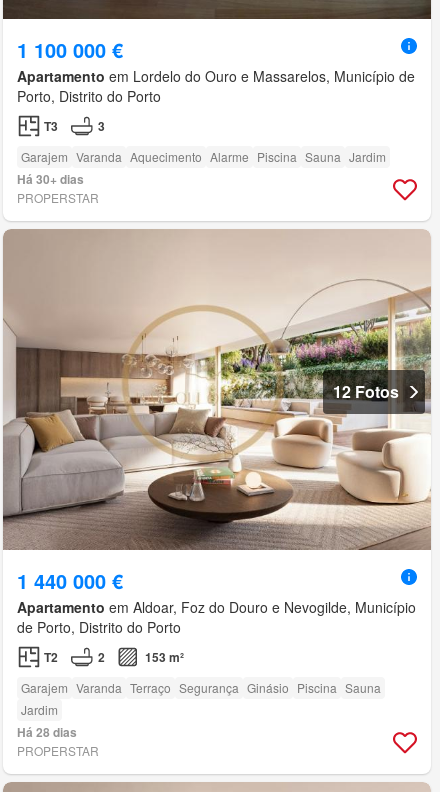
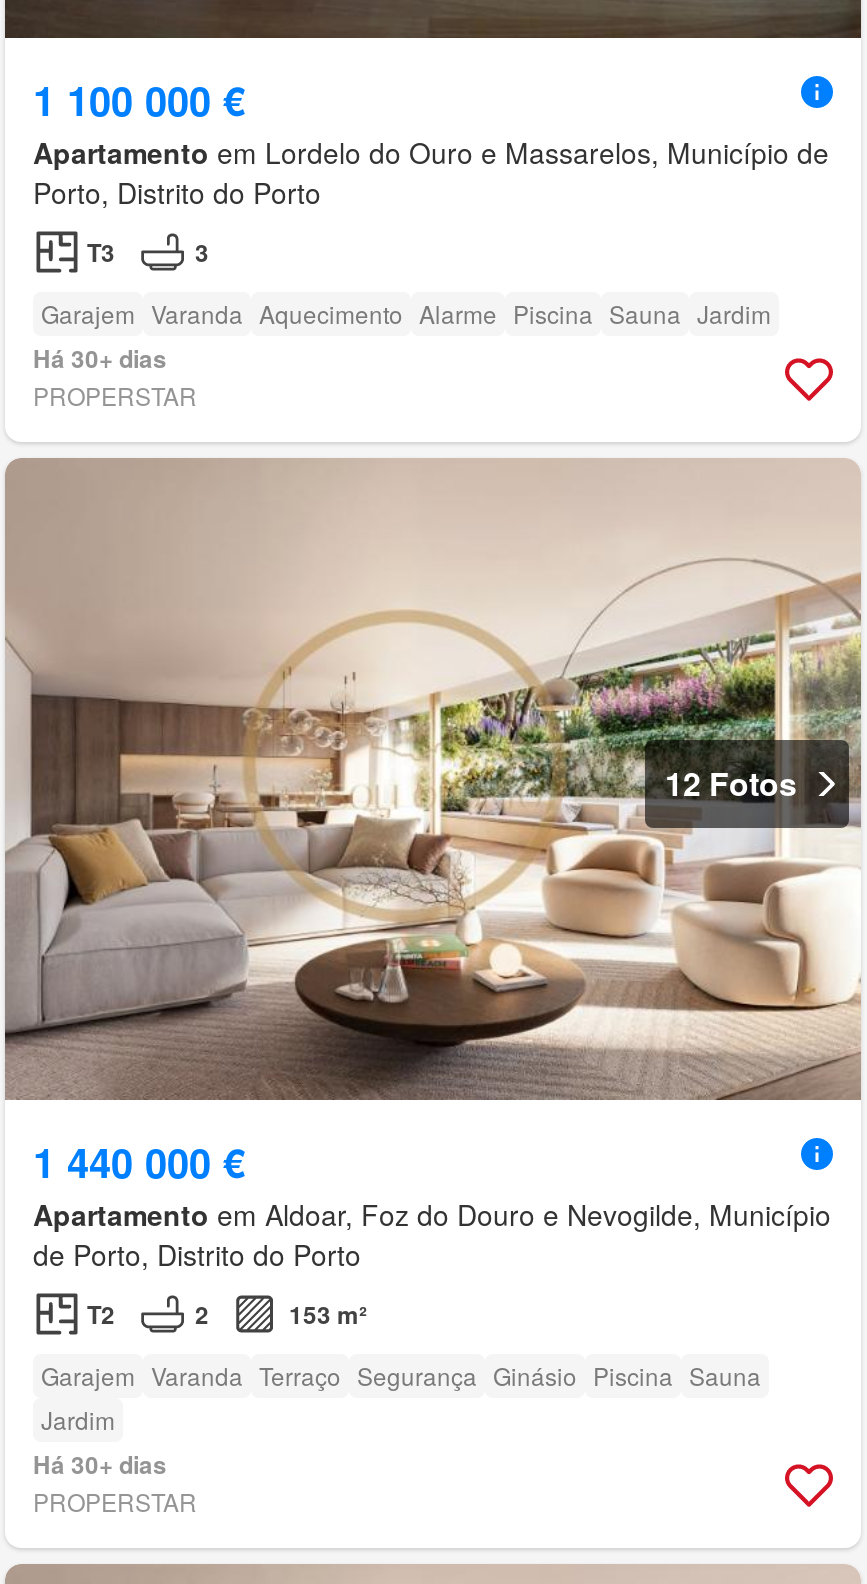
- Há 28 dias
+ Há 30+ dias
